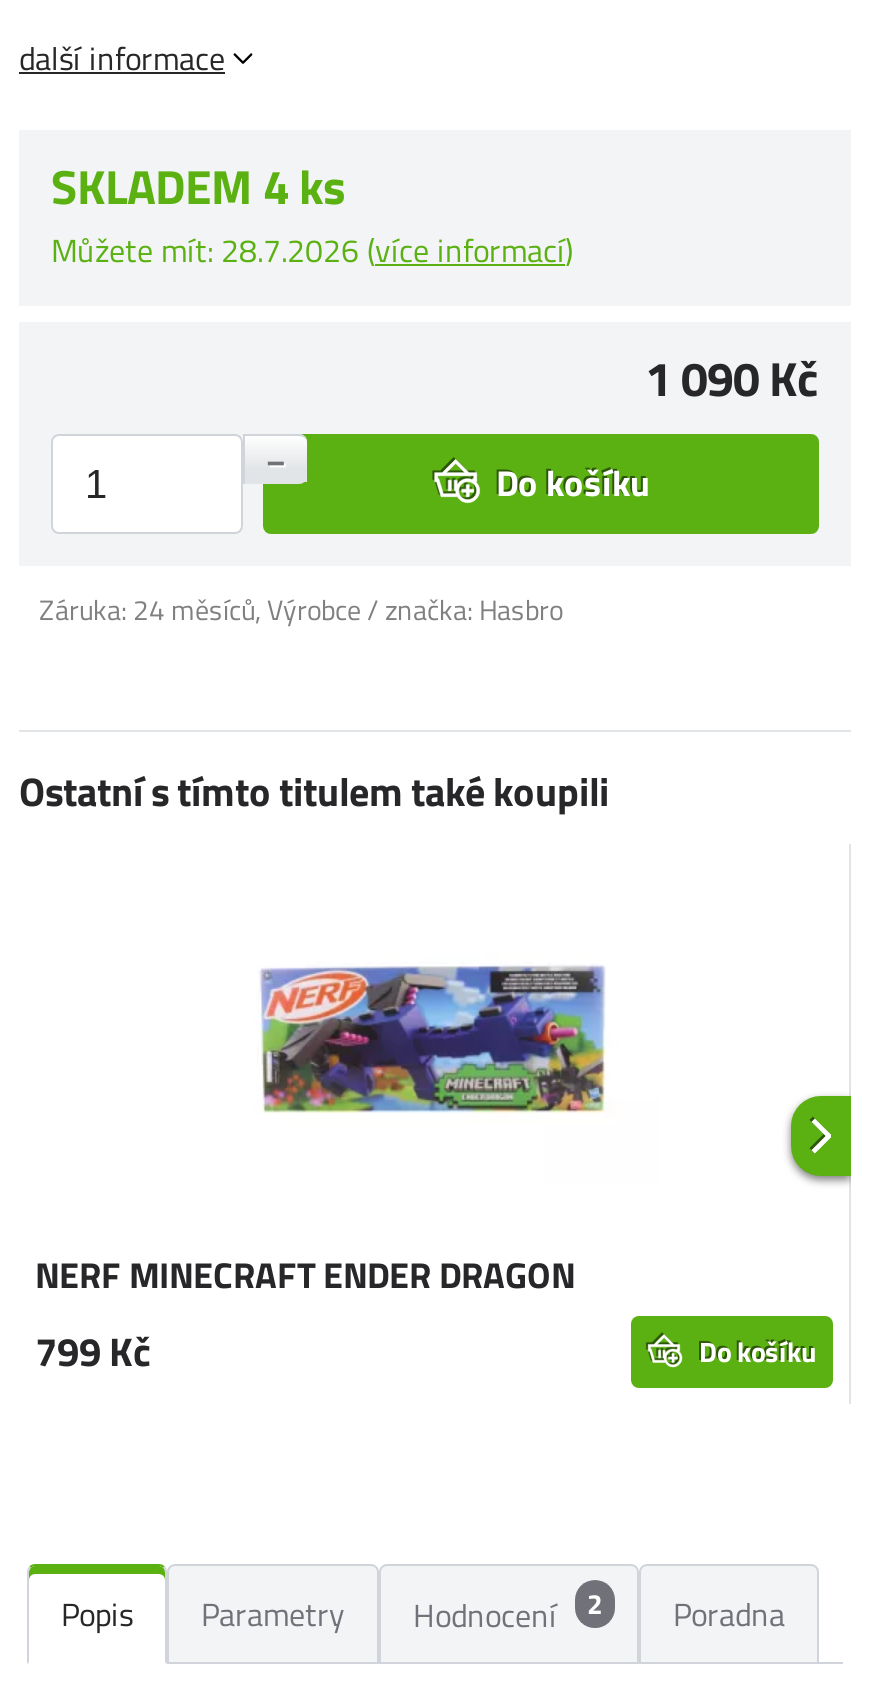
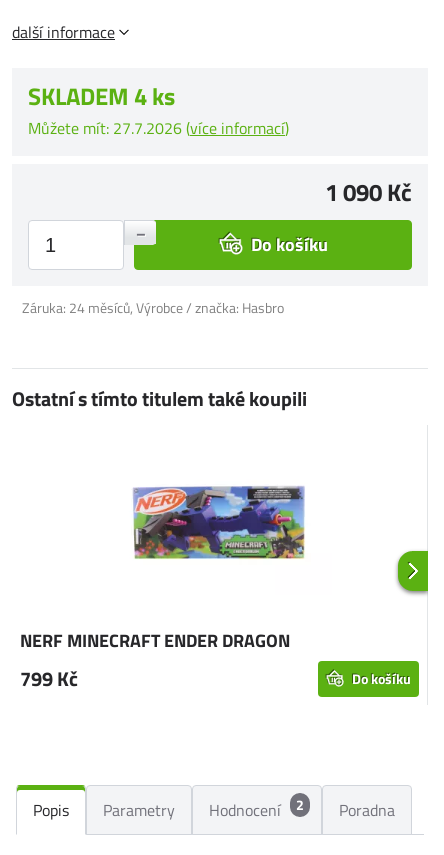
- Můžete mít: 28.7.2026 (více informací)
+ Můžete mít: 27.7.2026 (více informací)
